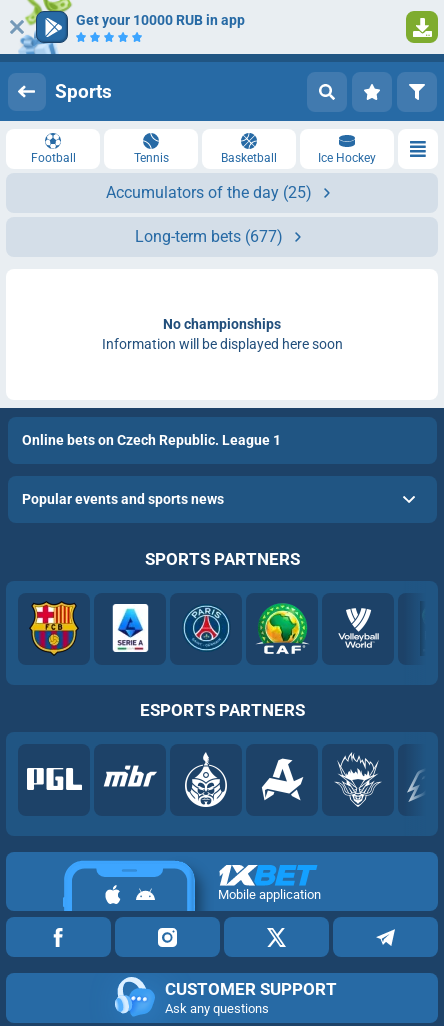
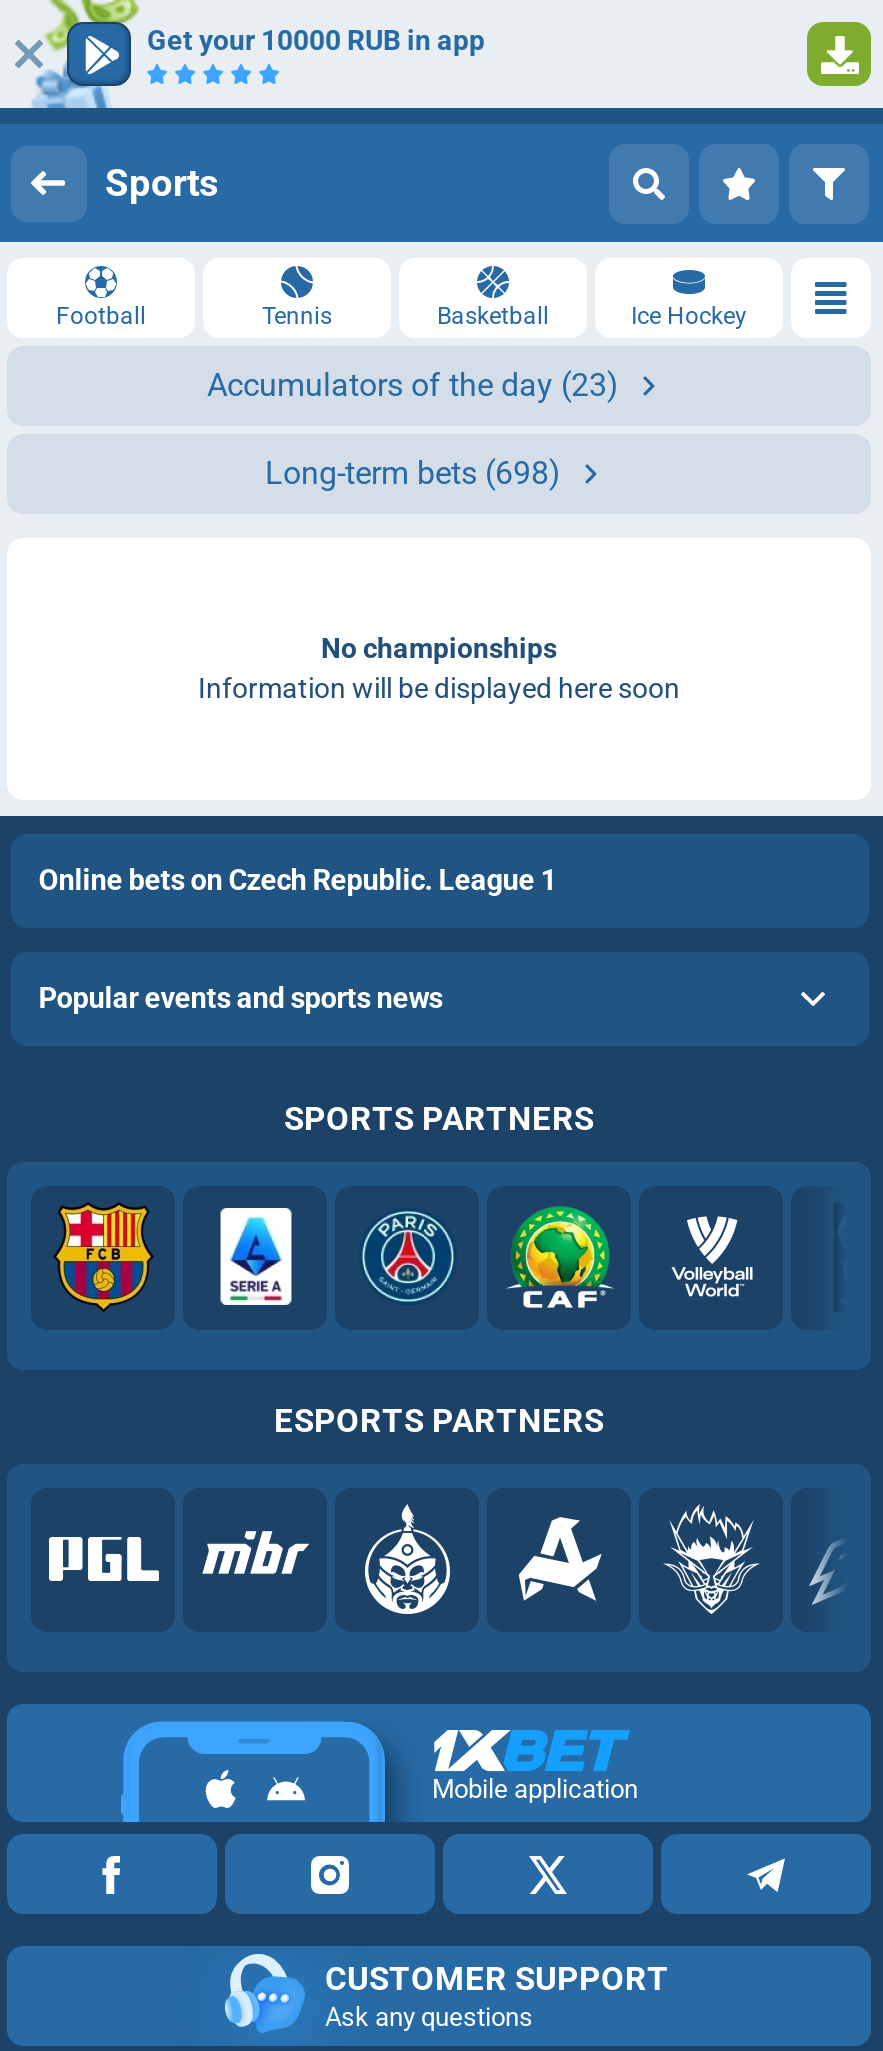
- Accumulators of the day (25)
+ Accumulators of the day (23)

- Long-term bets (677)
+ Long-term bets (698)
